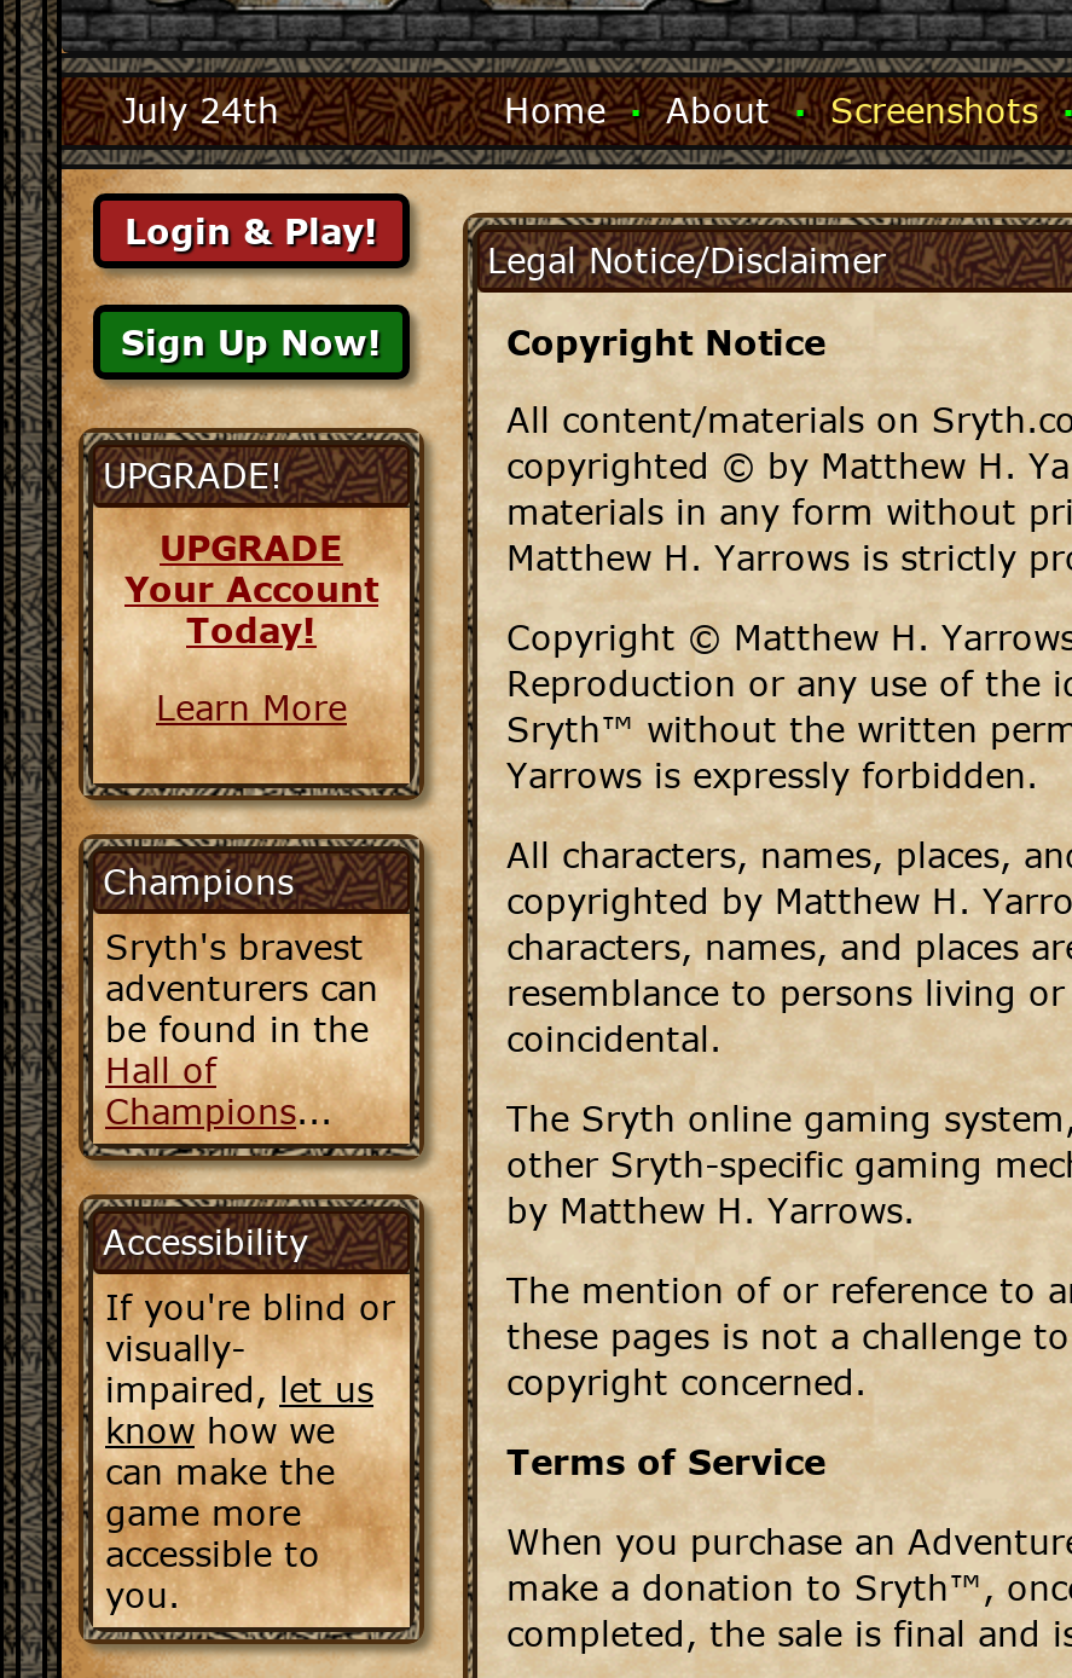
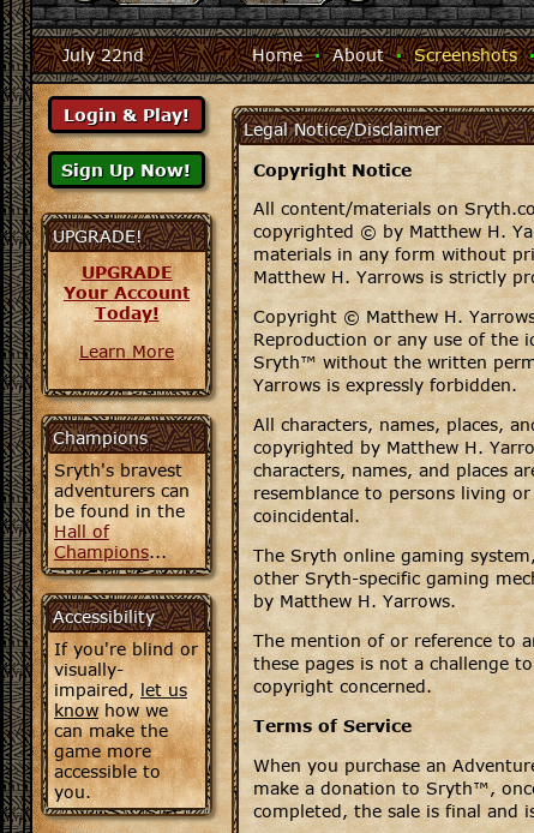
- July 24th
+ July 22nd
